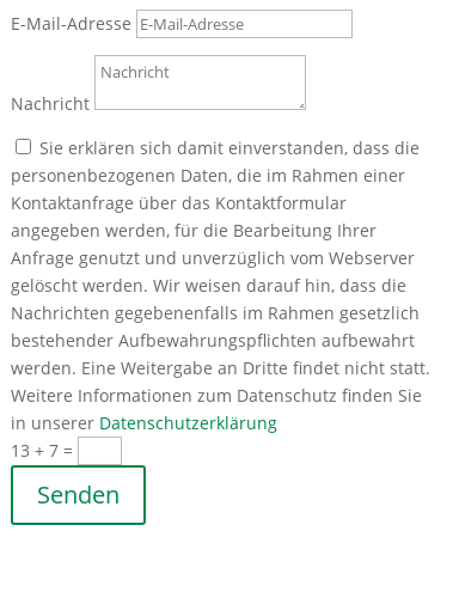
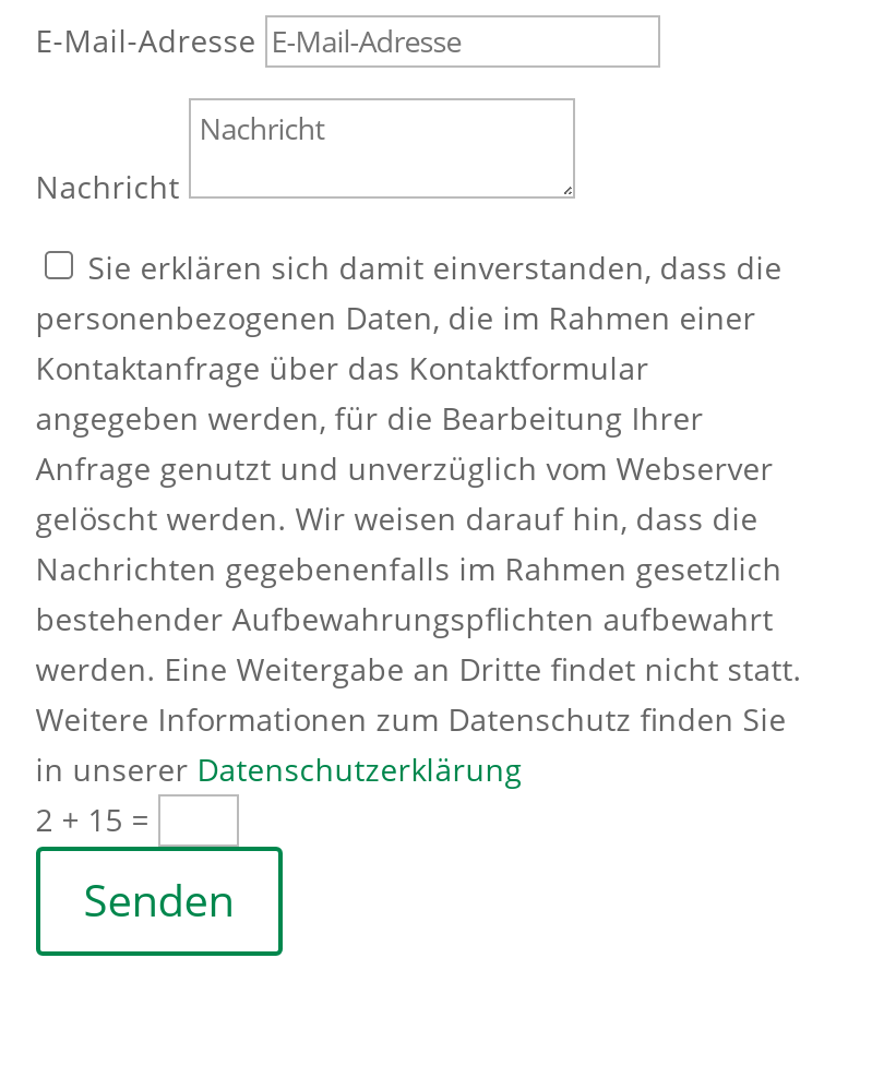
- 13 + 7 =
+ 2 + 15 =
